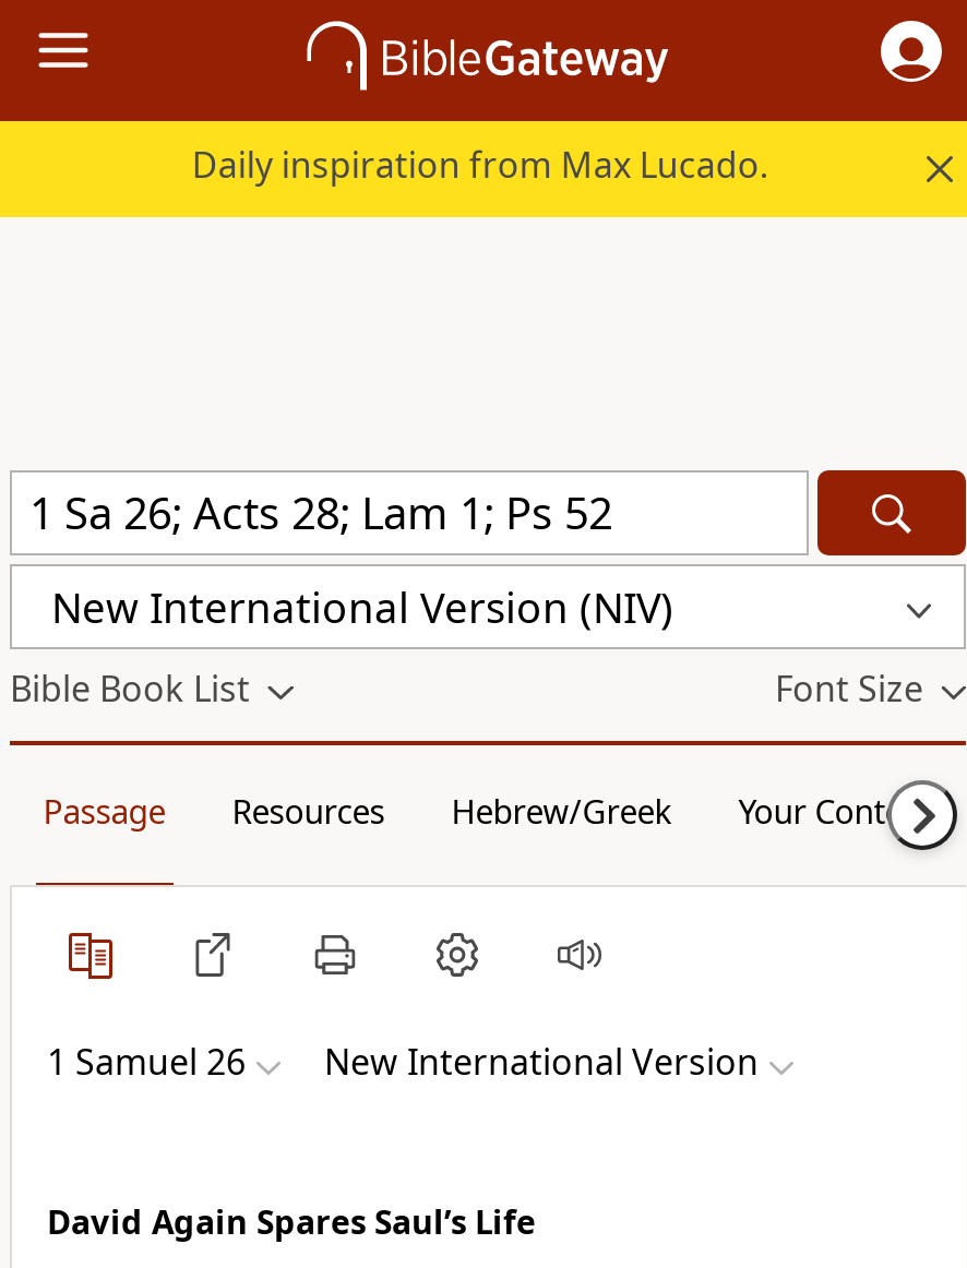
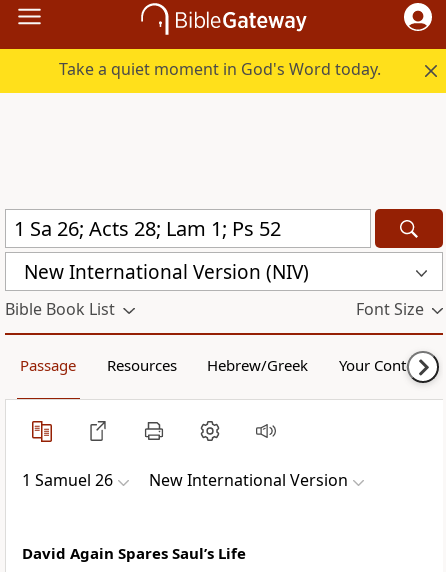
- Daily inspiration from Max Lucado.
+ Take a quiet moment in God's Word today.
